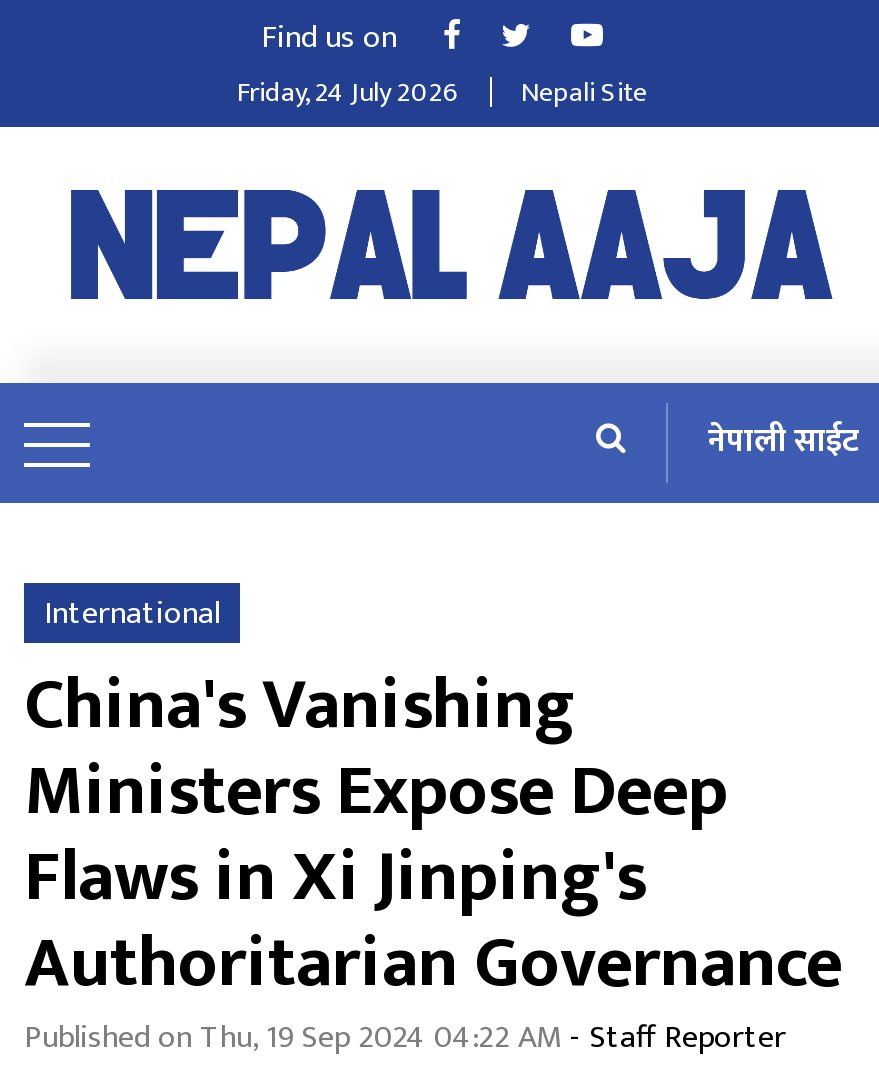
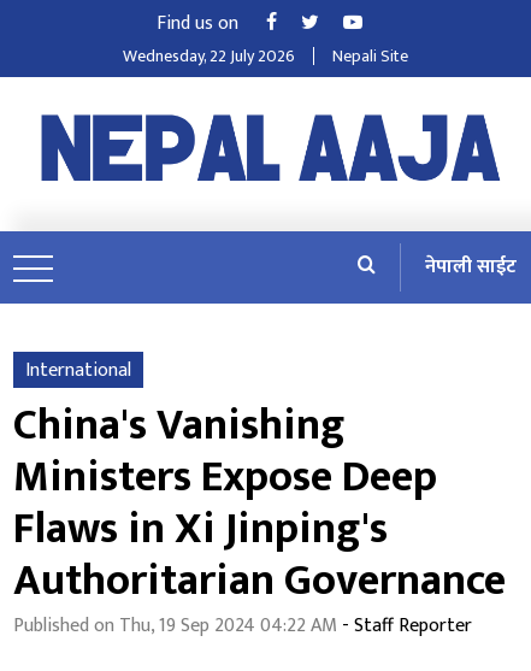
- Friday, 24 July 2026
+ Wednesday, 22 July 2026
